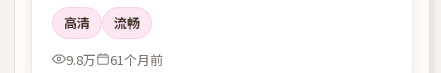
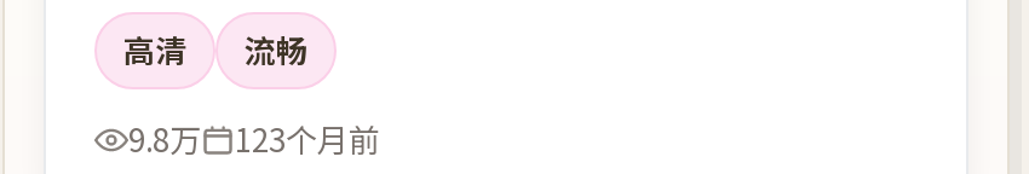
- 9.8万 61个月前
+ 9.8万 123个月前
